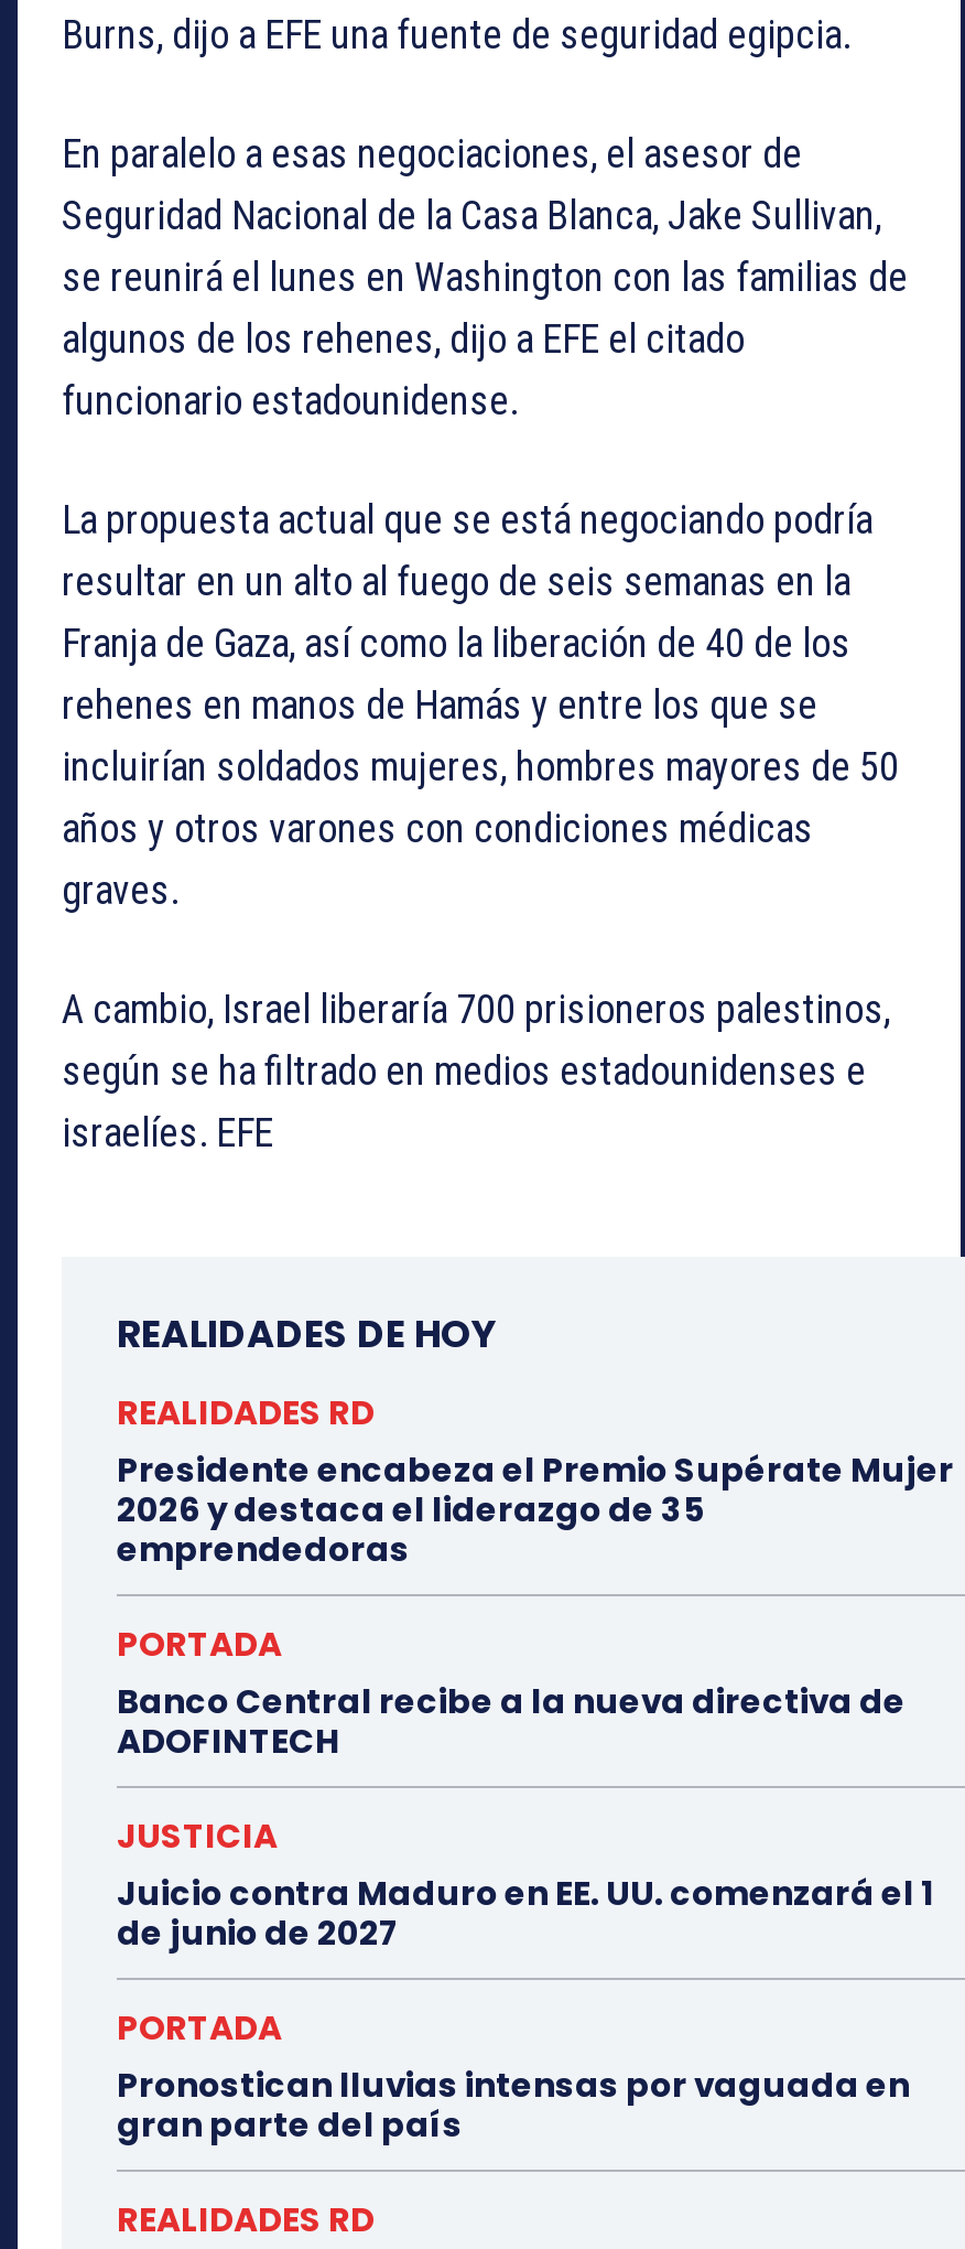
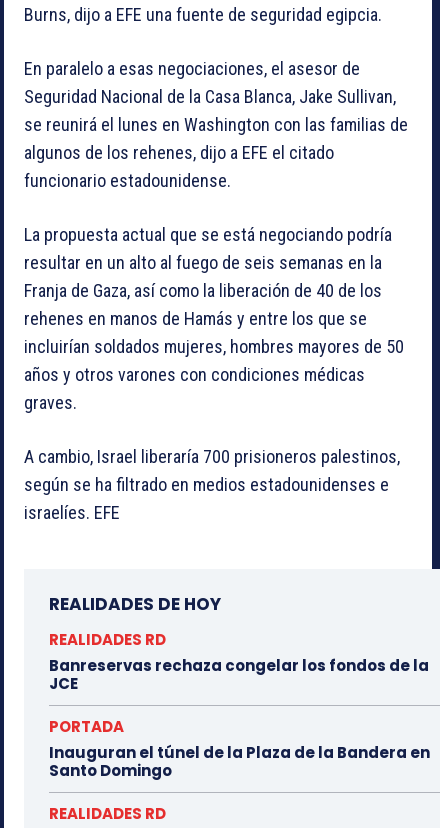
- Presidente encabeza el Premio Supérate Mujer
- 2026 y destaca el liderazgo de 35
- emprendedoras
+ Banreservas rechaza congelar los fondos de la
+ JCE

- Banco Central recibe a la nueva directiva de
- ADOFINTECH
- JUSTICIA
- Juicio contra Maduro en EE. UU. comenzará el 1
- de junio de 2027
- PORTADA
- Pronostican lluvias intensas por vaguada en
- gran parte del país
+ Inauguran el túnel de la Plaza de la Bandera en
+ Santo Domingo
